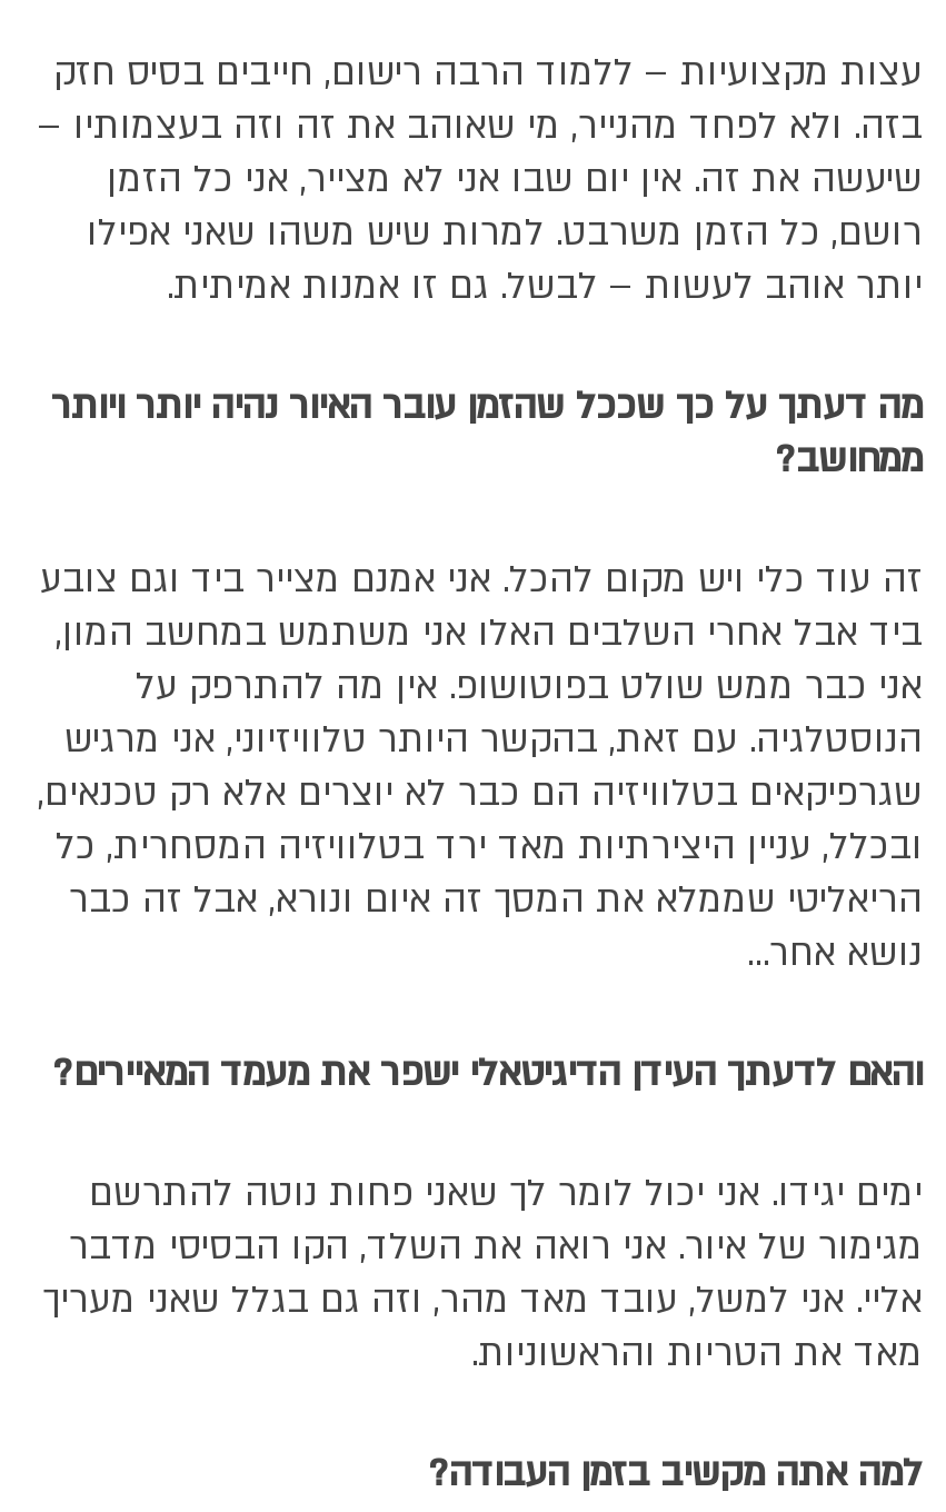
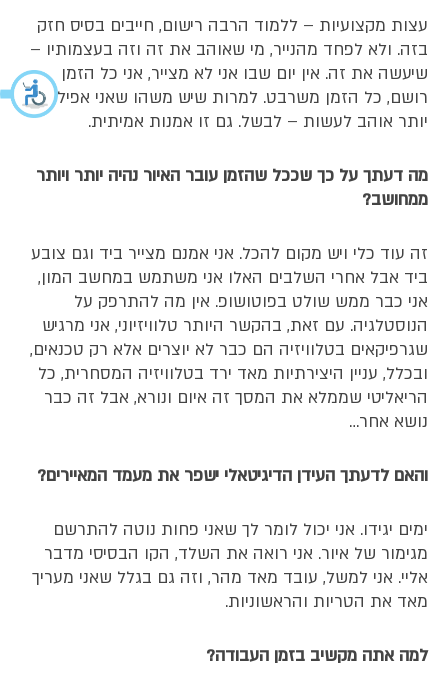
+ [image]
